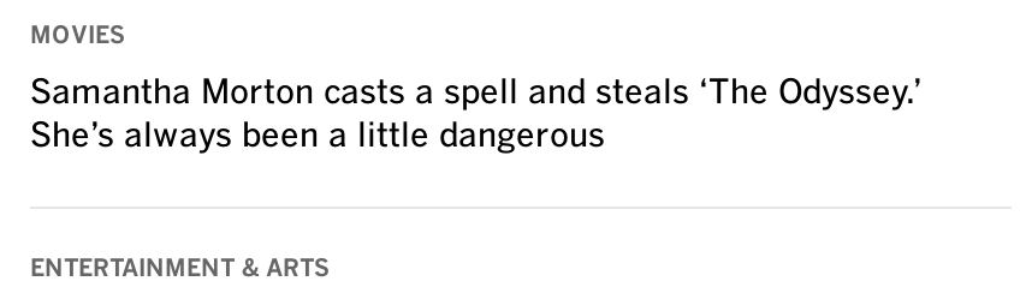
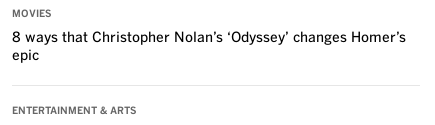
- Samantha Morton casts a spell and steals ‘The Odyssey.’
- She’s always been a little dangerous
+ 8 ways that Christopher Nolan’s ‘Odyssey’ changes Homer’s
+ epic
